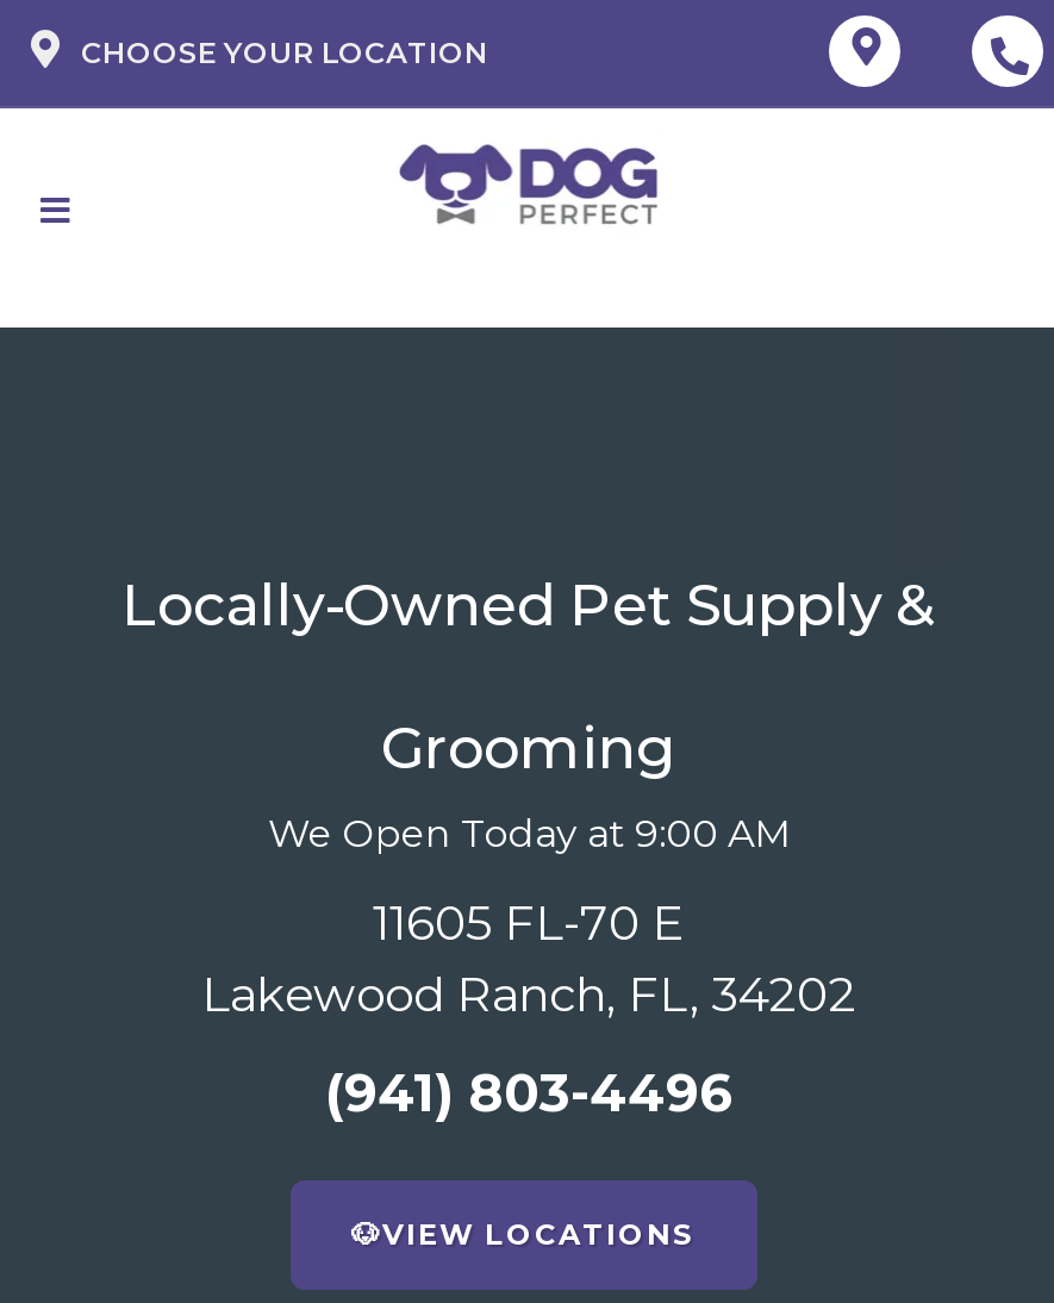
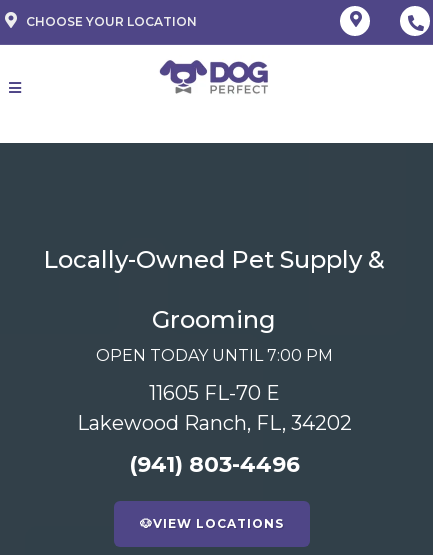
- We Open Today at 9:00 AM
+ OPEN TODAY UNTIL 7:00 PM
